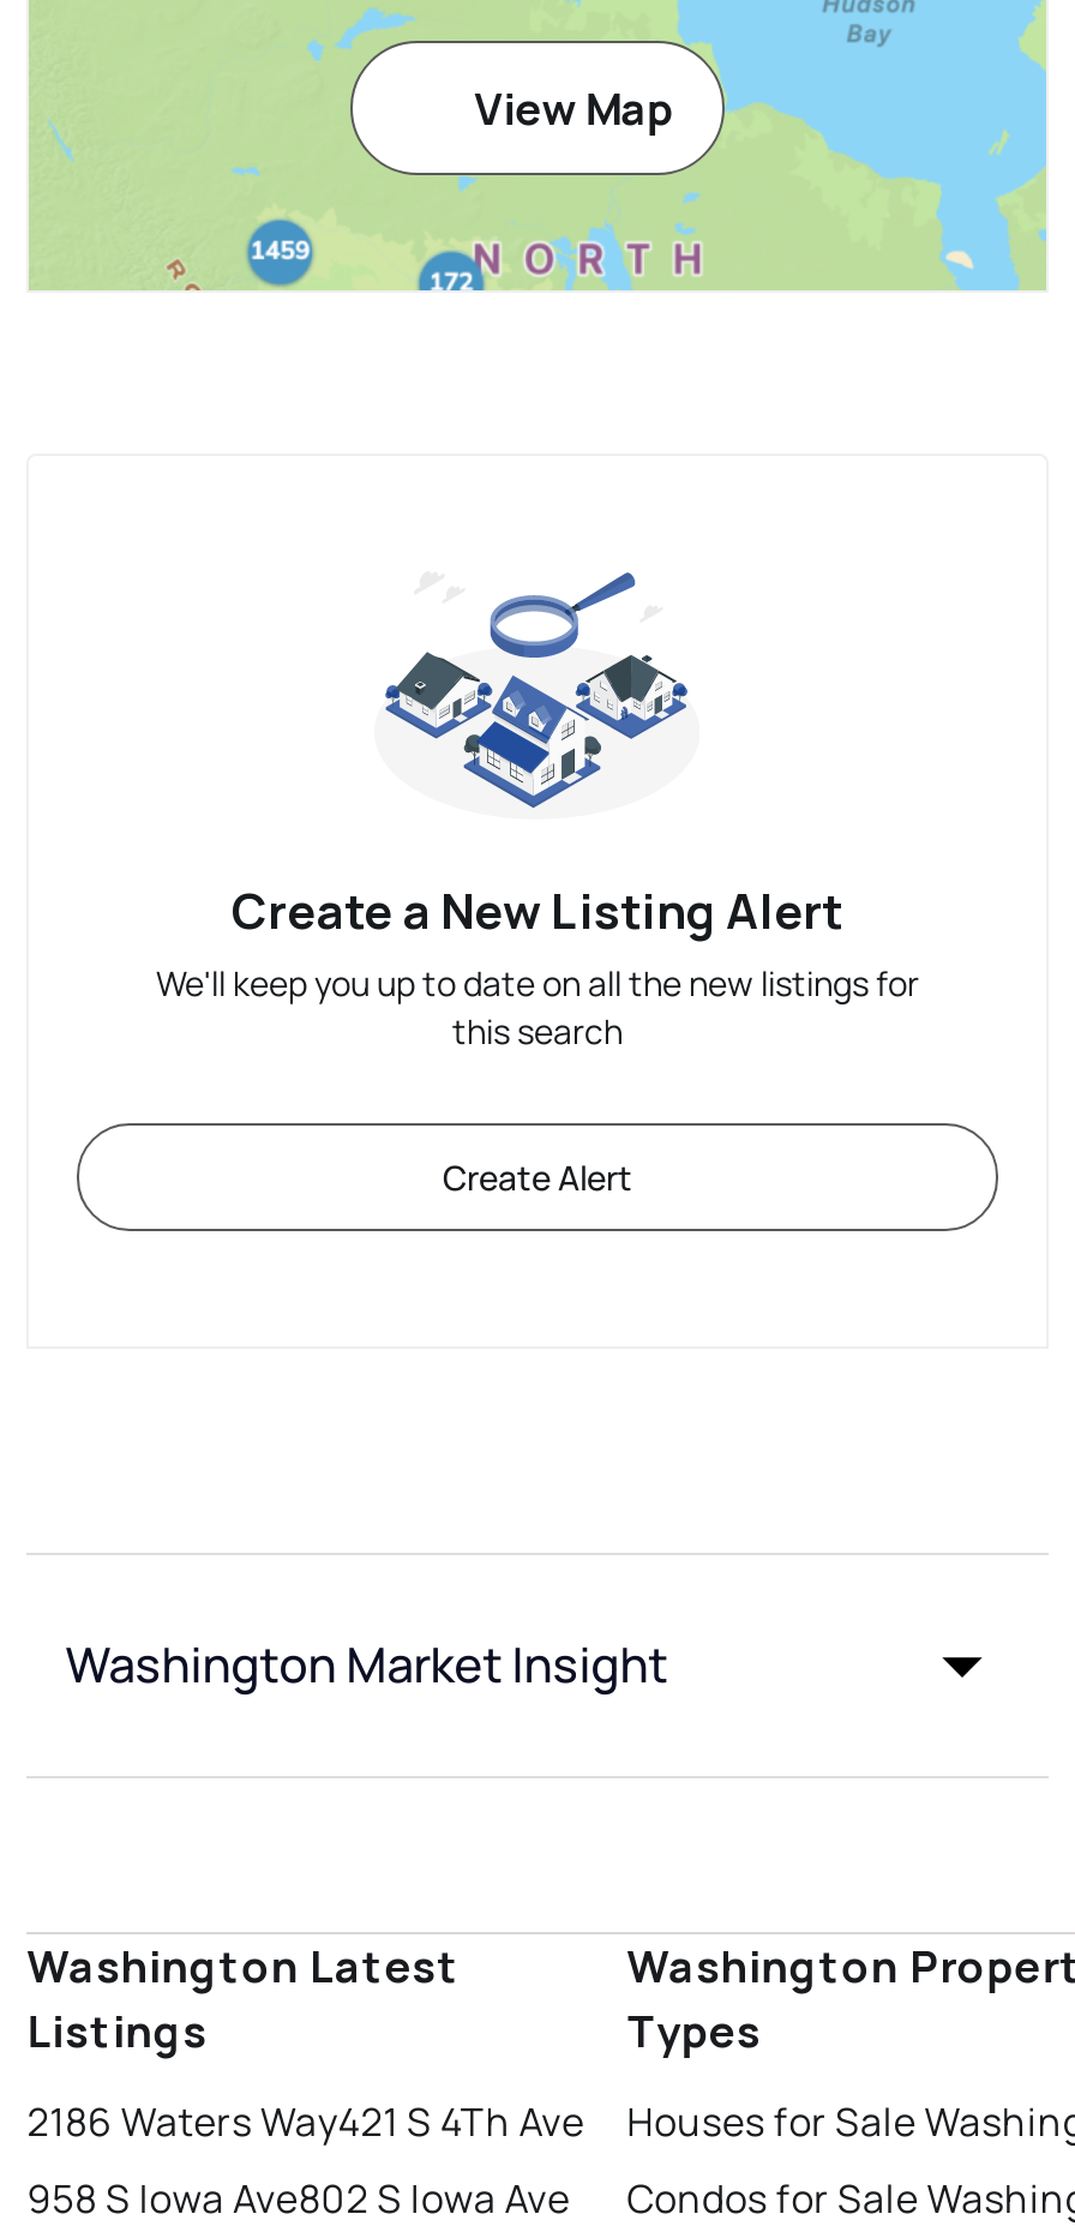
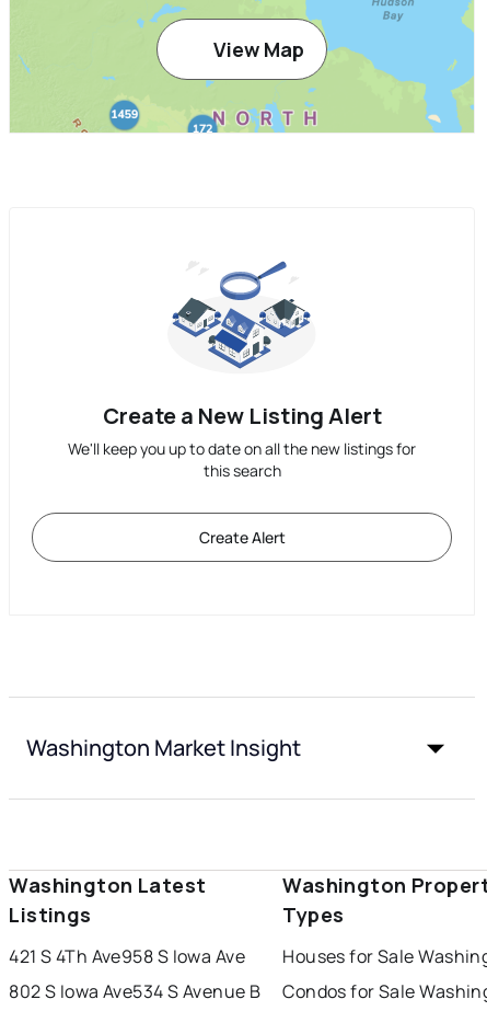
- 2186 Waters Way421 S 4Th Ave
+ 421 S 4Th Ave958 S Iowa Ave

- 958 S Iowa Ave802 S Iowa Ave
+ 802 S Iowa Ave534 S Avenue B
